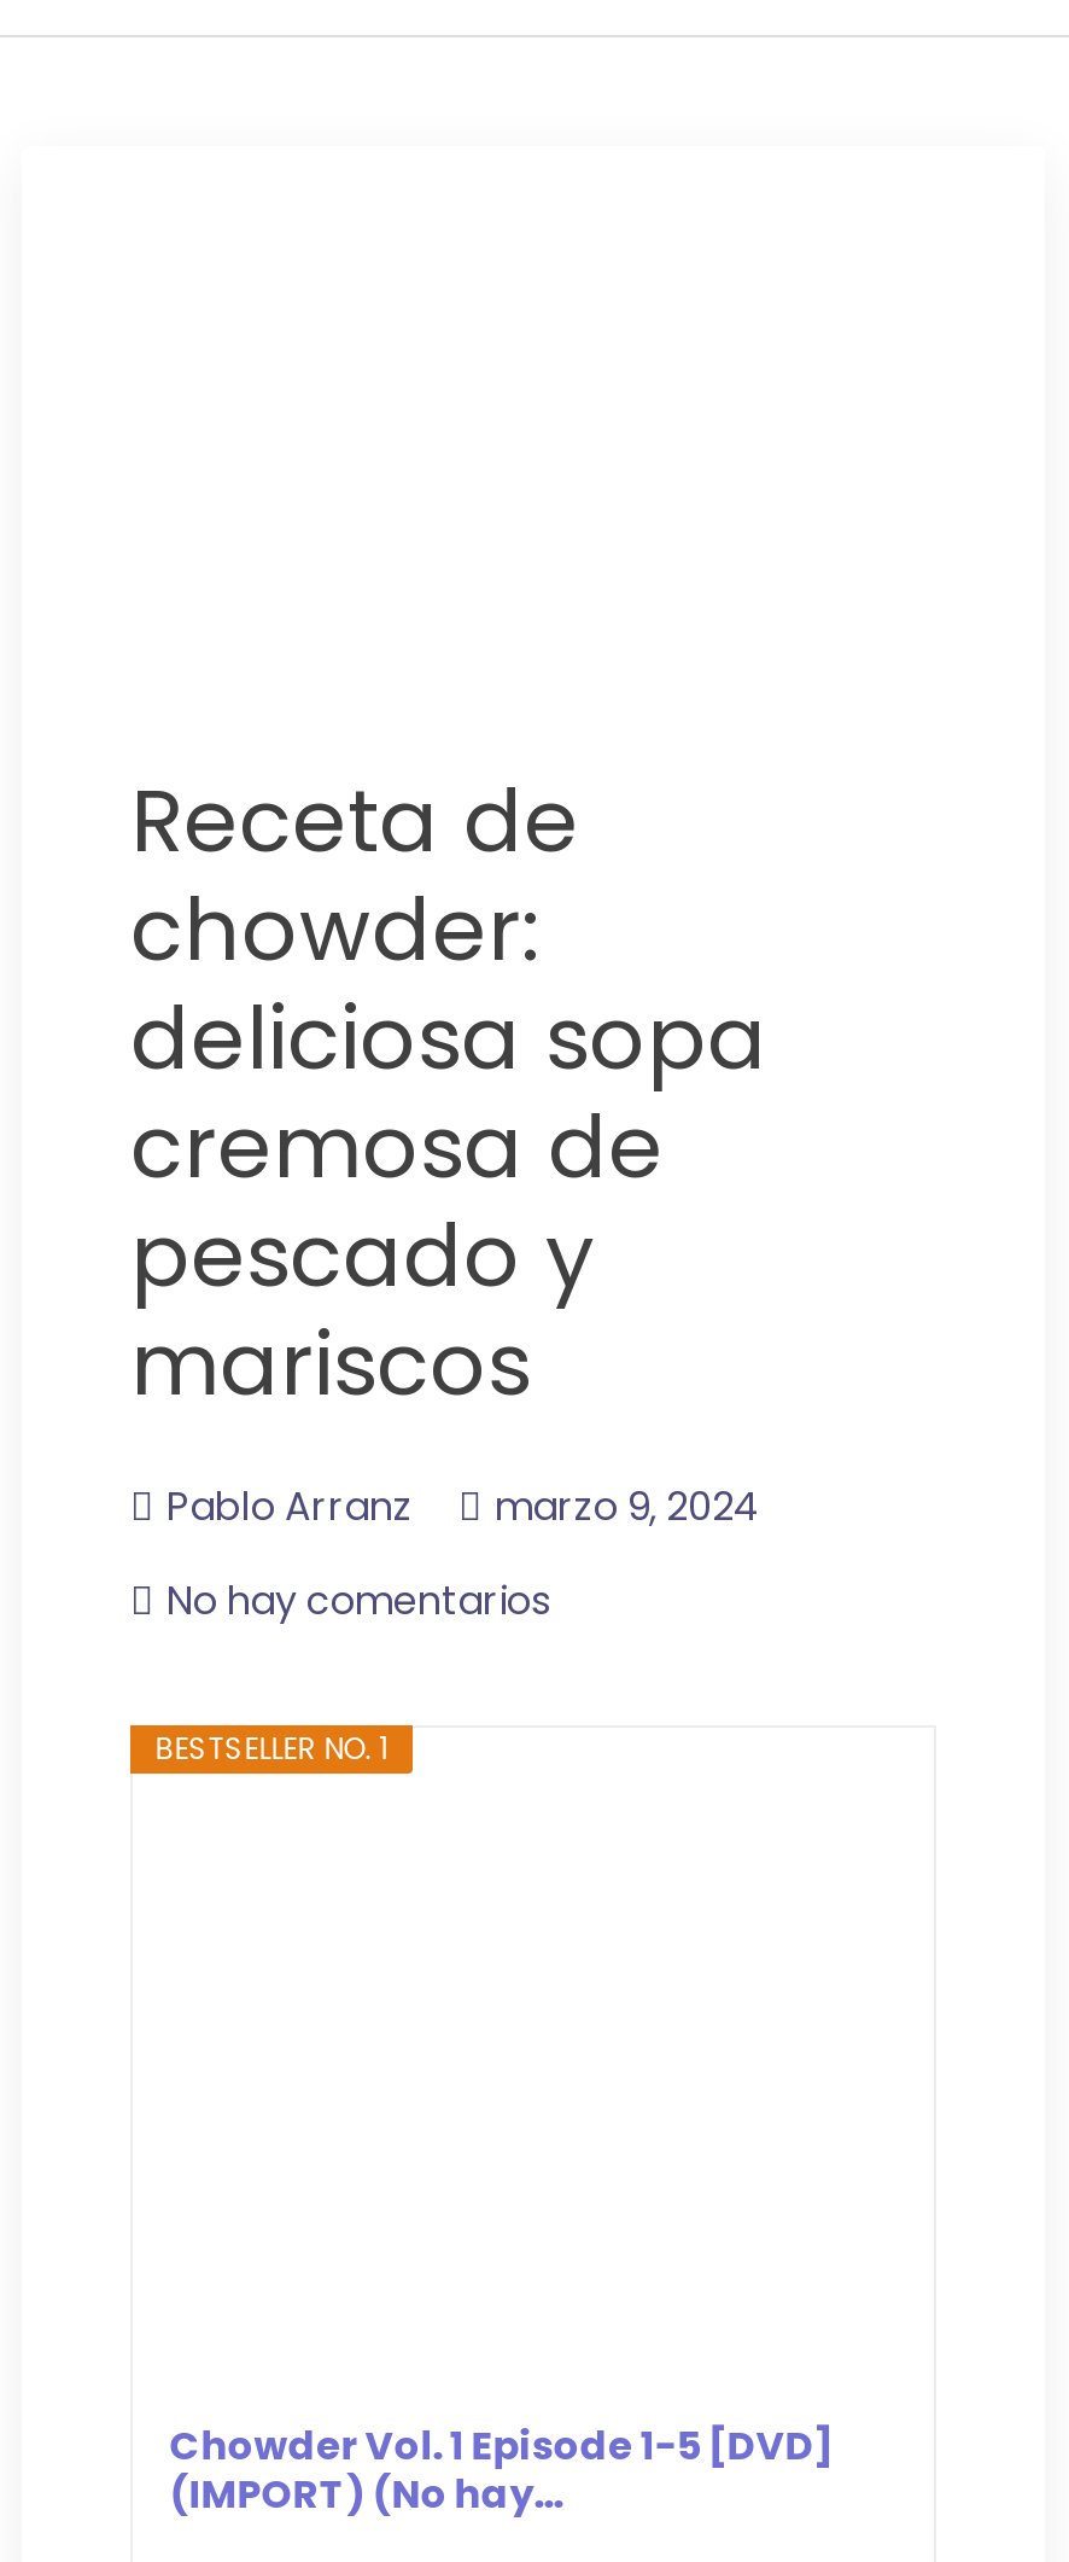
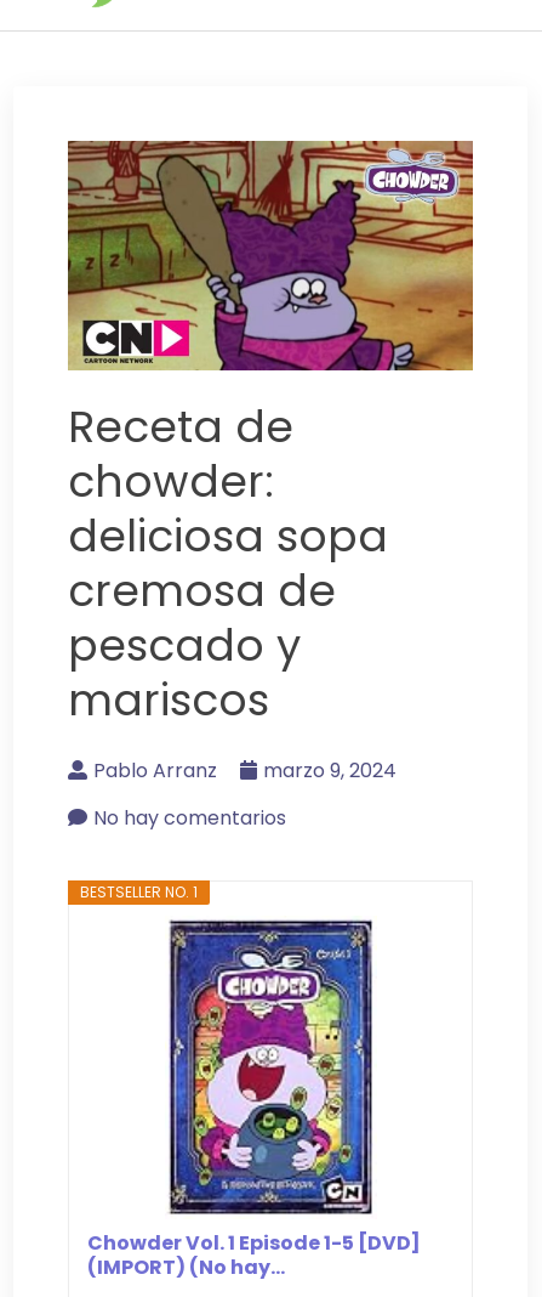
+ [image]

+ [image]
